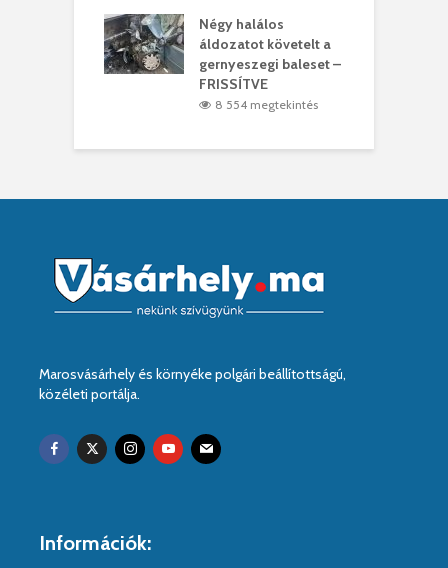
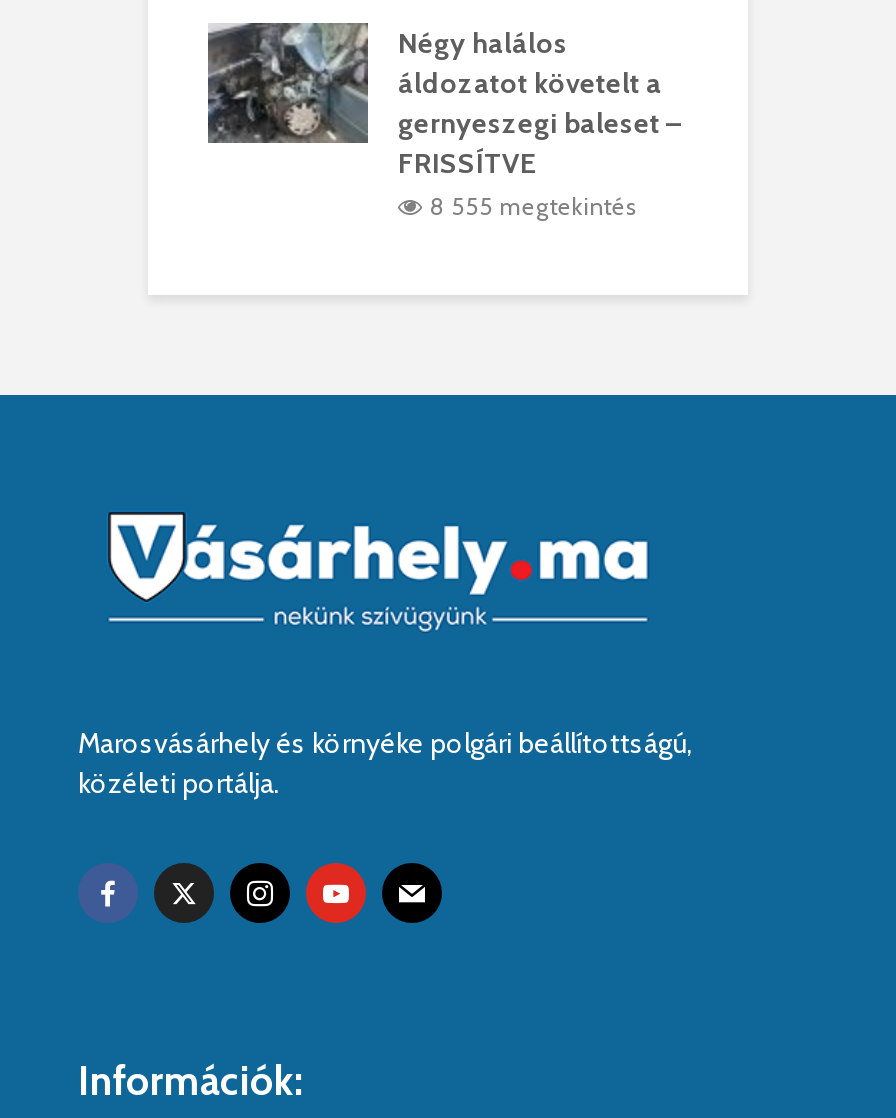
- 8 554 megtekintés
+ 8 555 megtekintés
